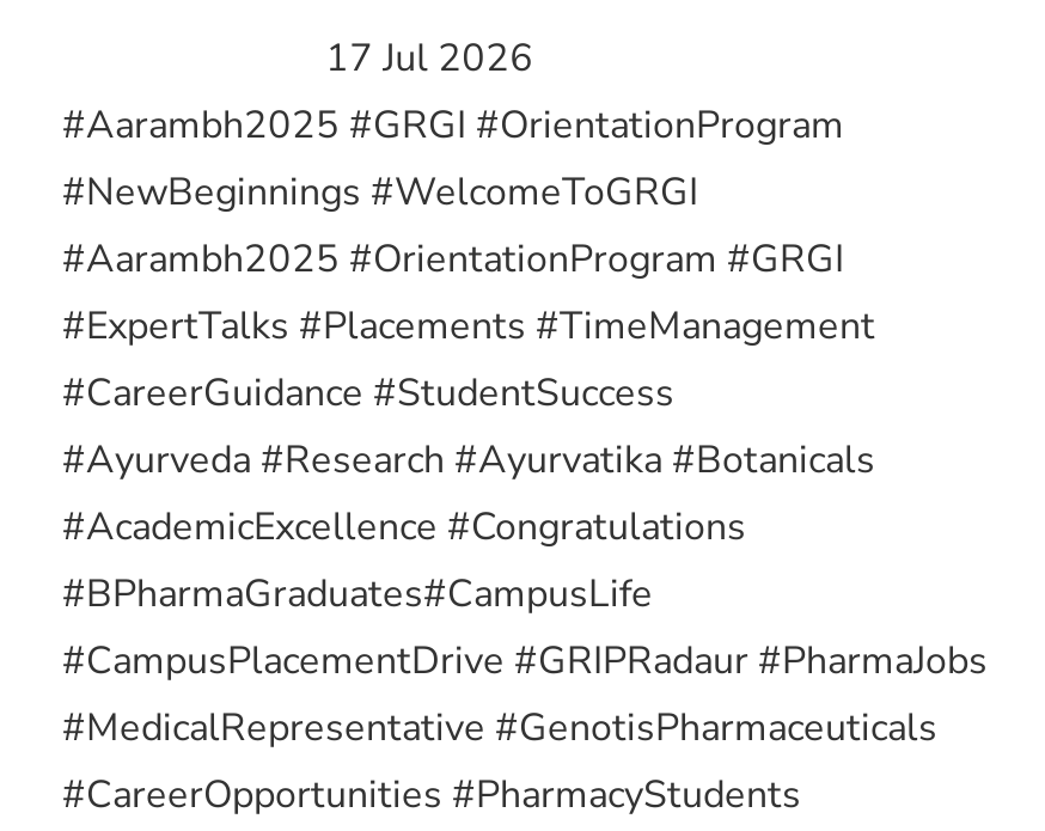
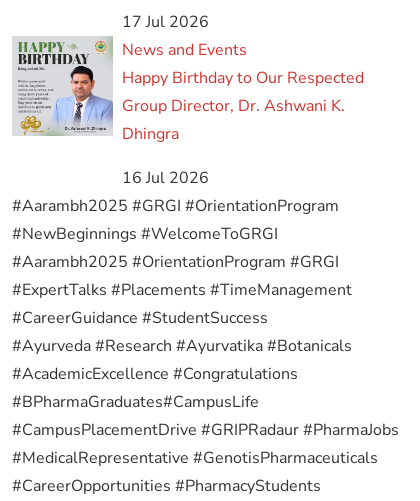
+ [image]
+ News and Events
+ Happy Birthday to Our Respected
+ Group Director, Dr. Ashwani K.
+ Dhingra
+ 16 Jul 2026
